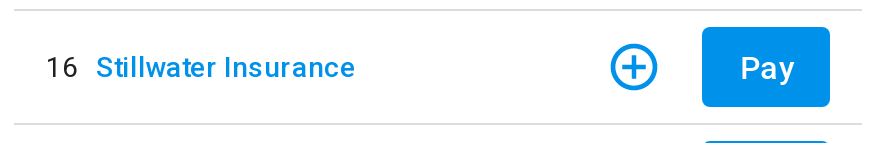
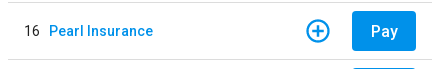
- 16 Stillwater Insurance
+ 16 Pearl Insurance
